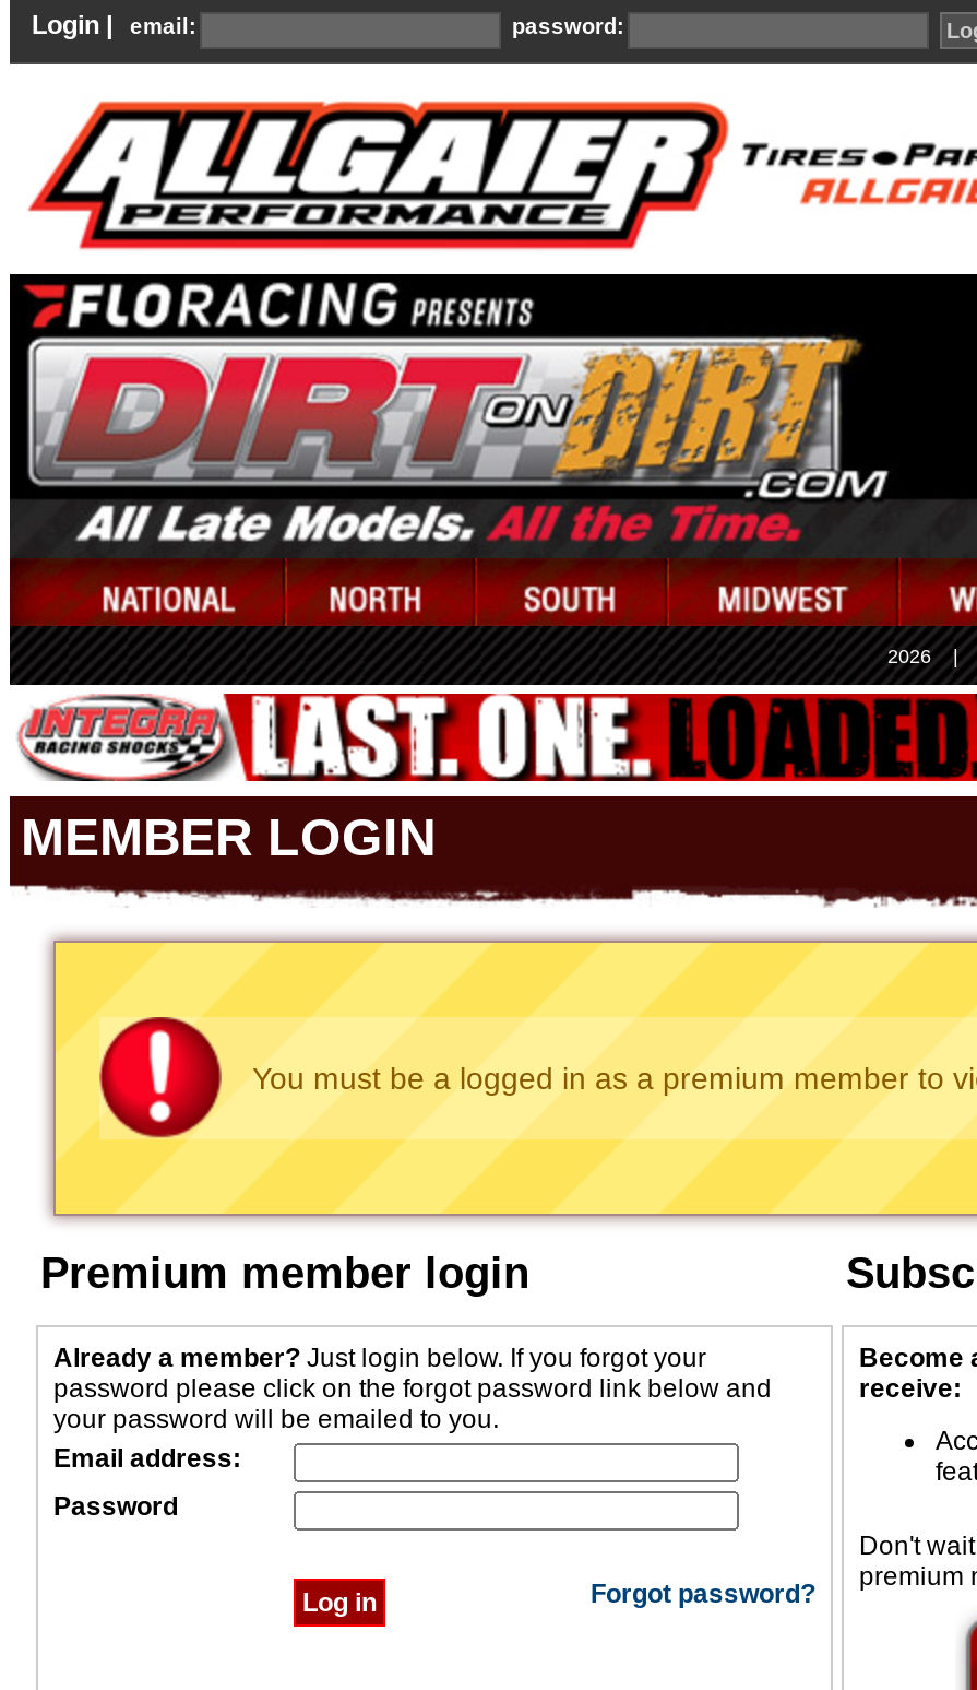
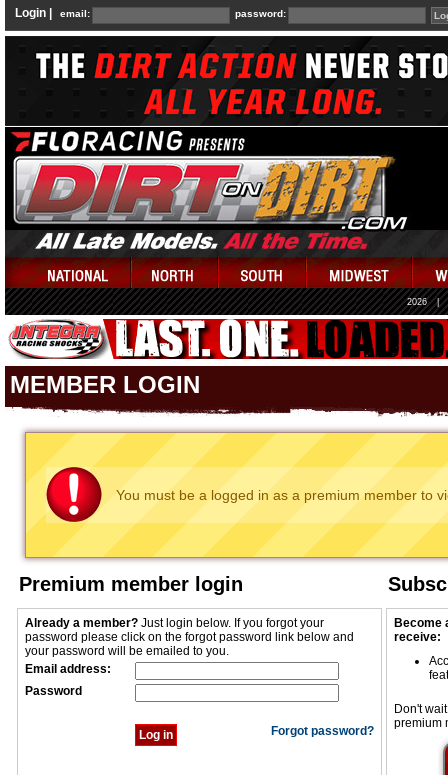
- [image]
+ [image]
